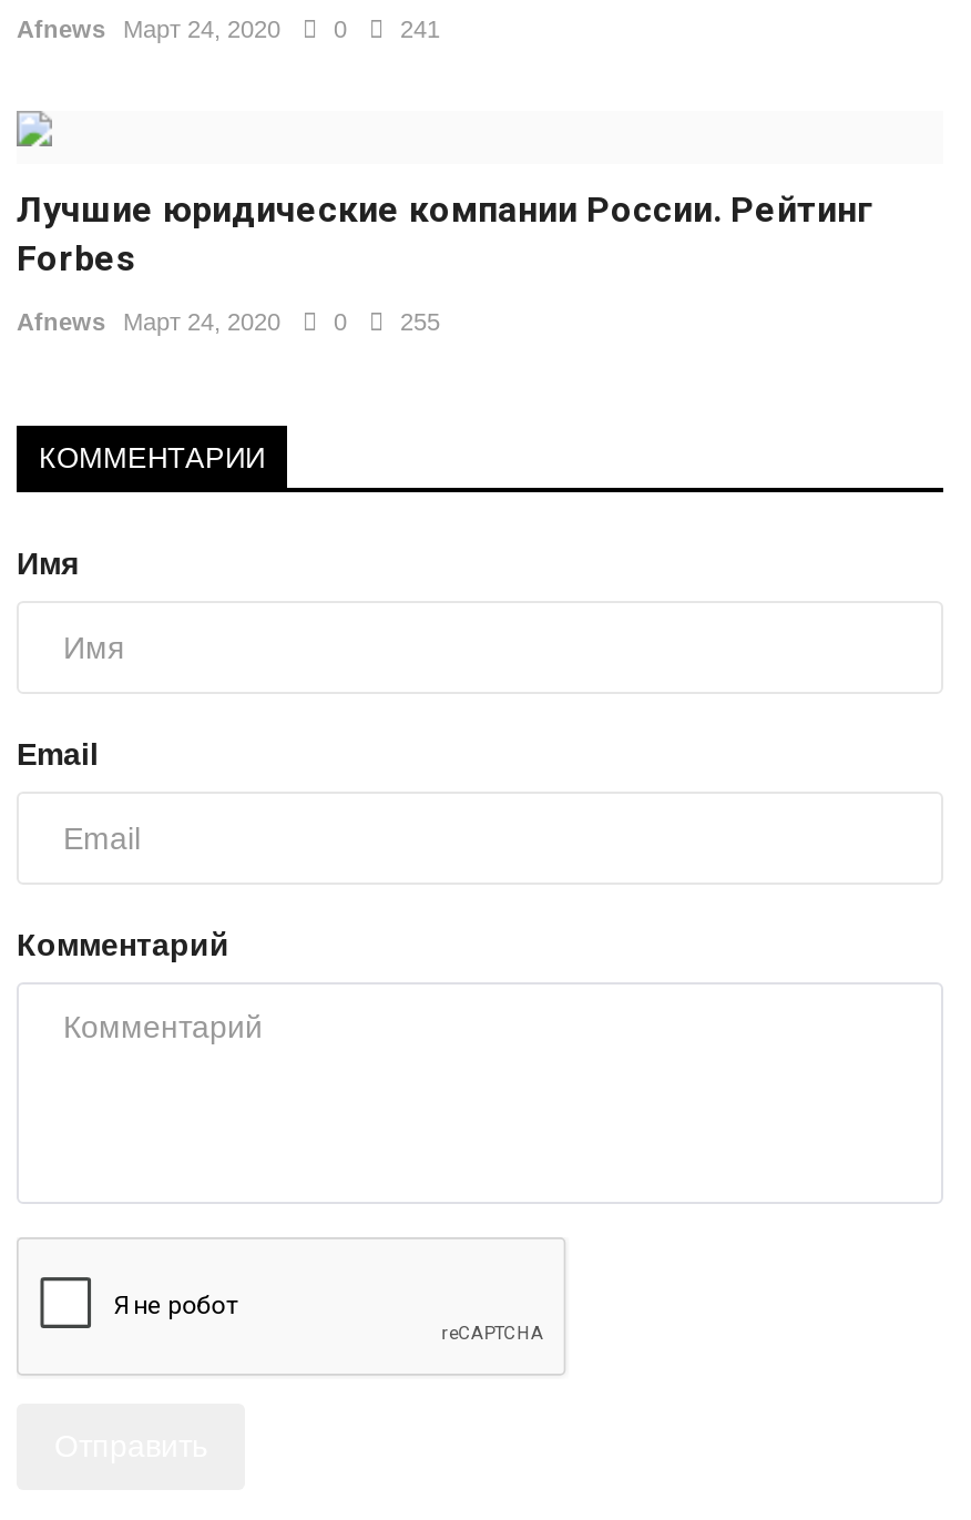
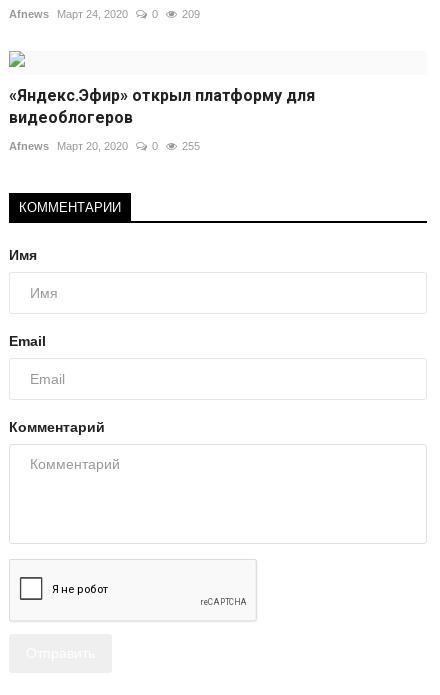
- Afnews Март 24, 2020 0 241
+ Afnews Март 24, 2020 0 209

- Лучшие юридические компании России. Рейтинг
- Forbes
+ «Яндекс.Эфир» открыл платформу для
+ видеоблогеров

- Afnews Март 24, 2020 0 255
+ Afnews Март 20, 2020 0 255
